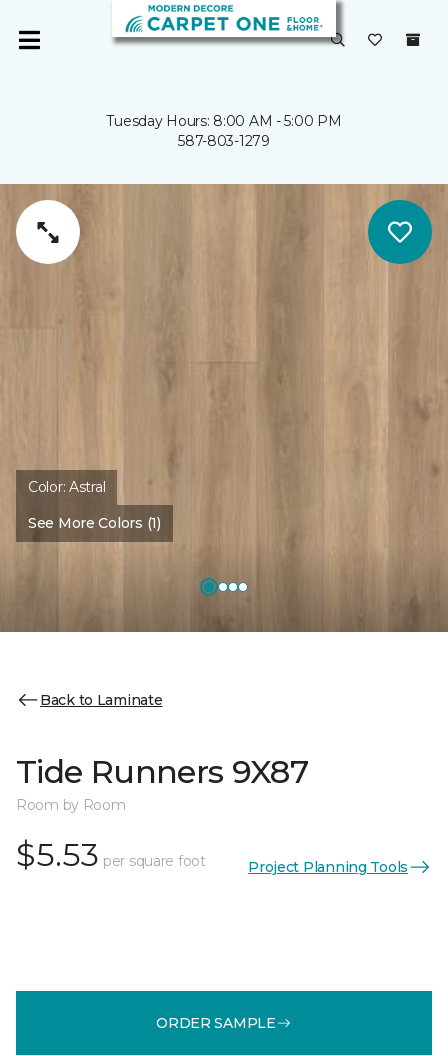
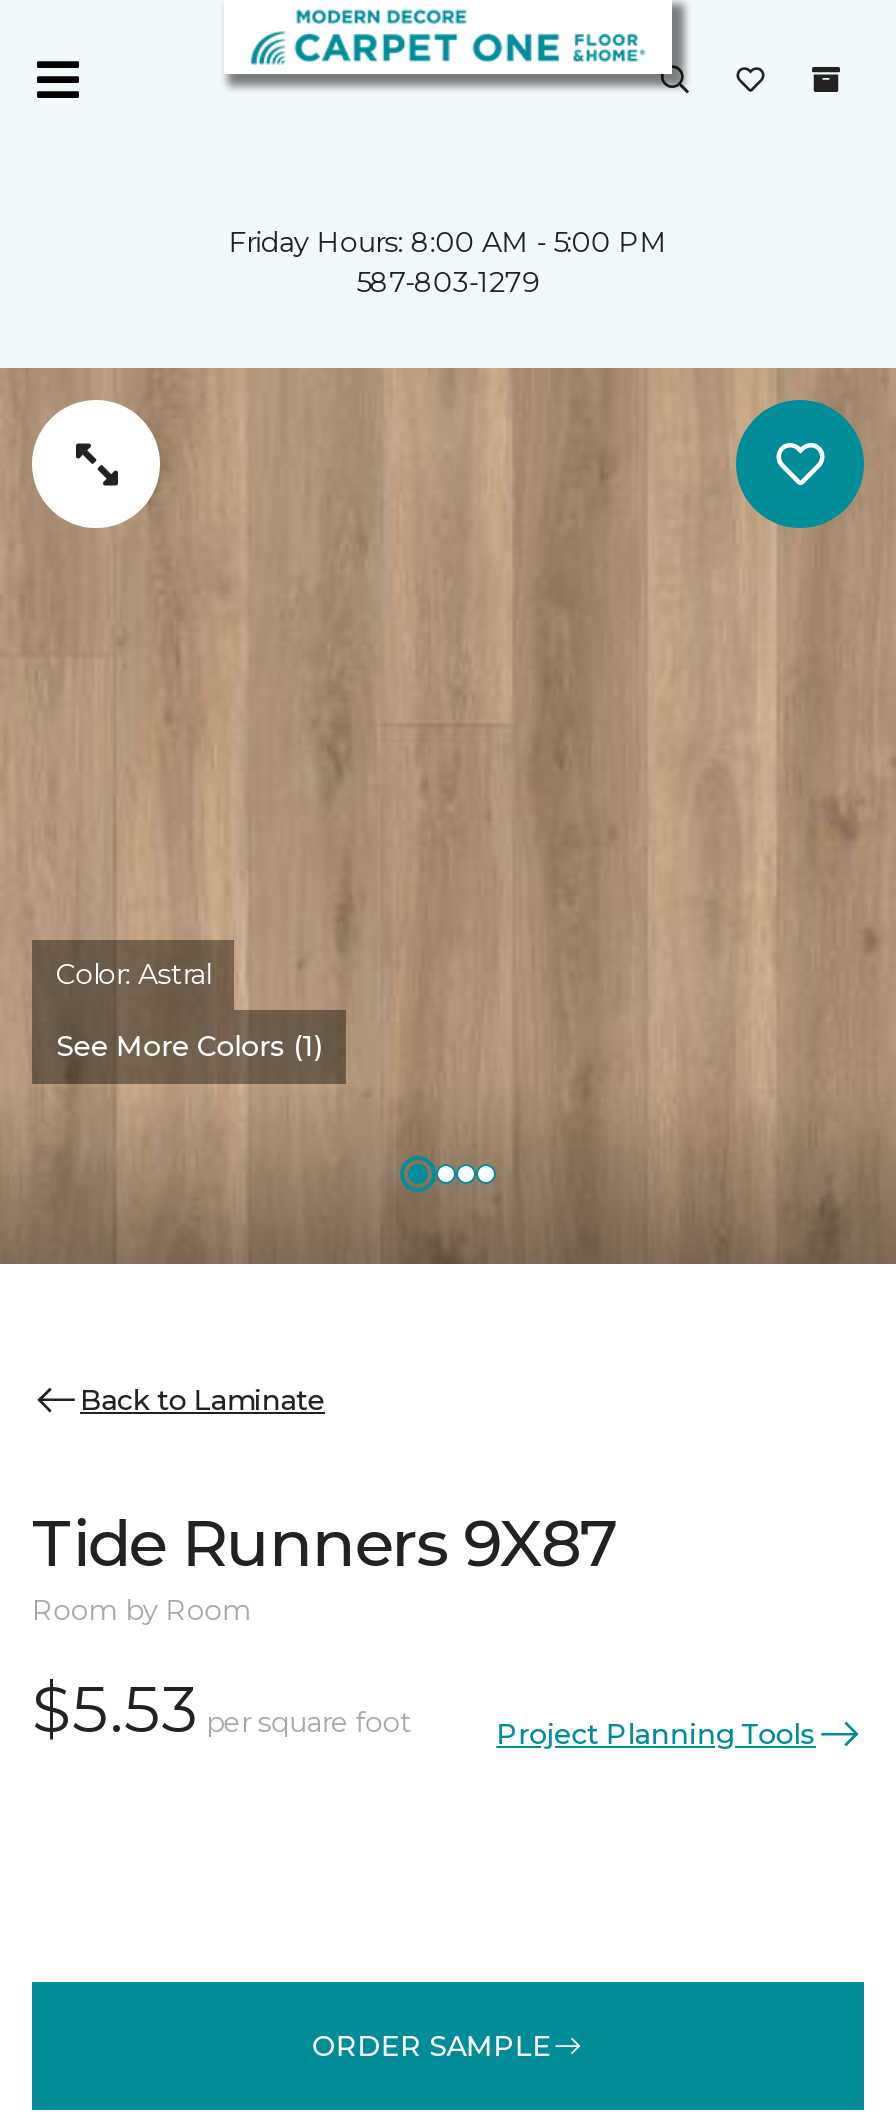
- Tuesday Hours: 8:00 AM - 5:00 PM
+ Friday Hours: 8:00 AM - 5:00 PM
